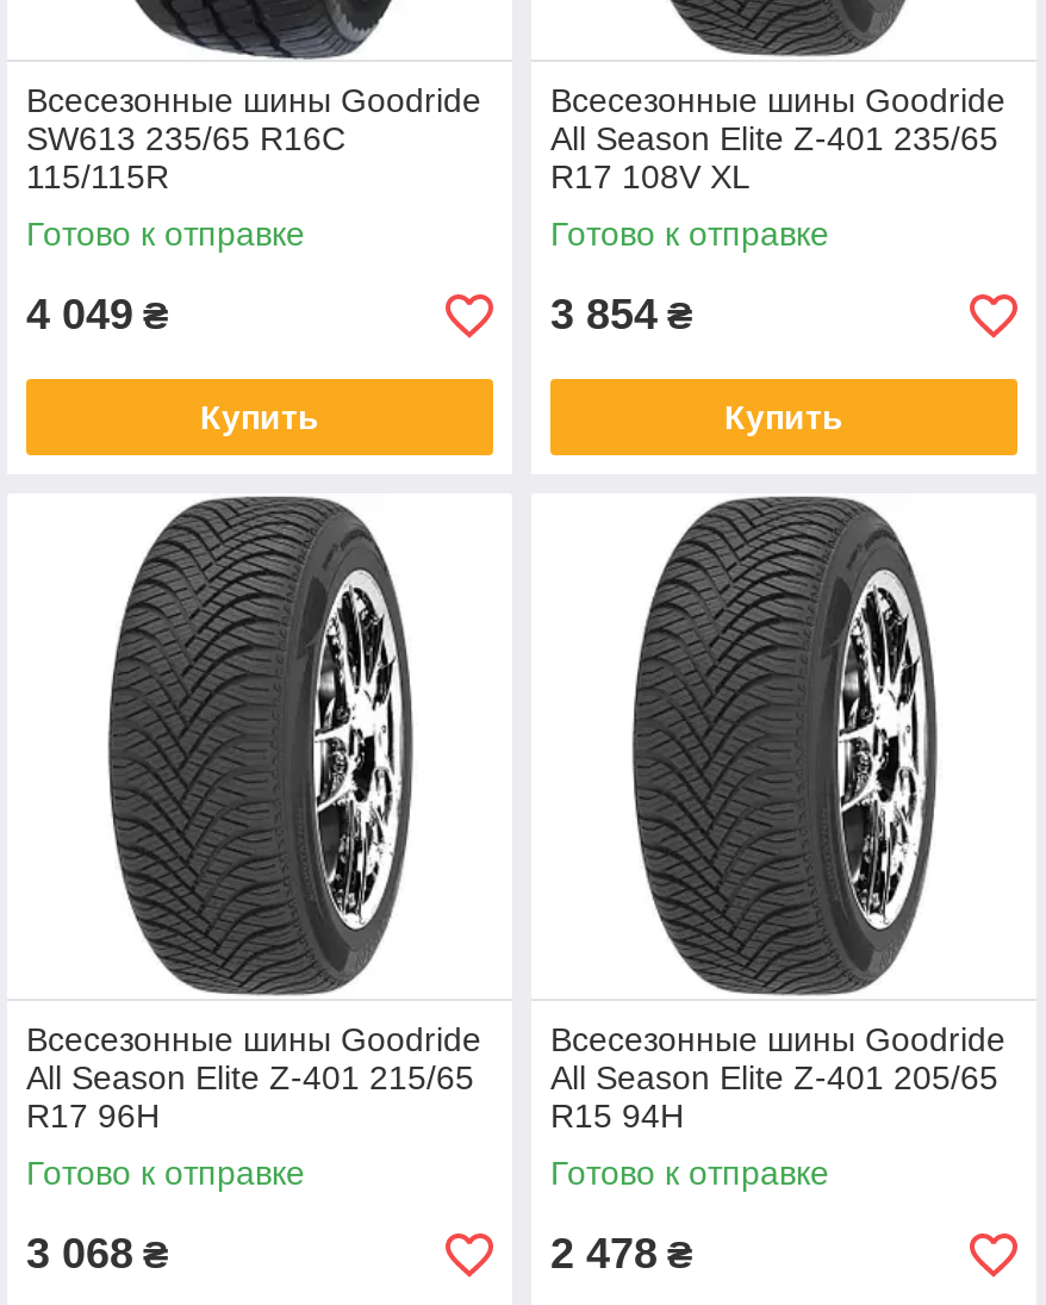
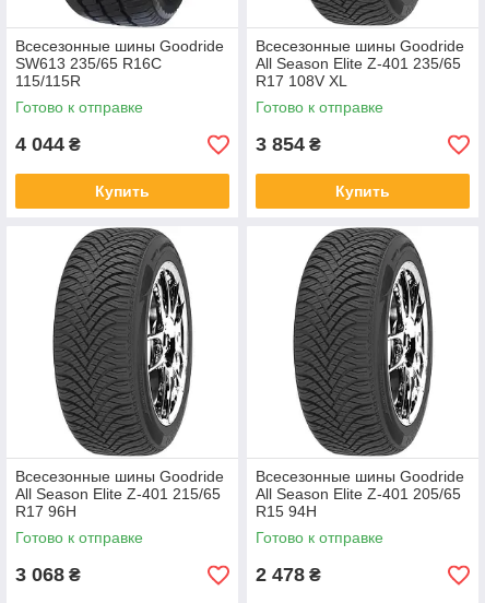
- 4 049 ₴
+ 4 044 ₴
